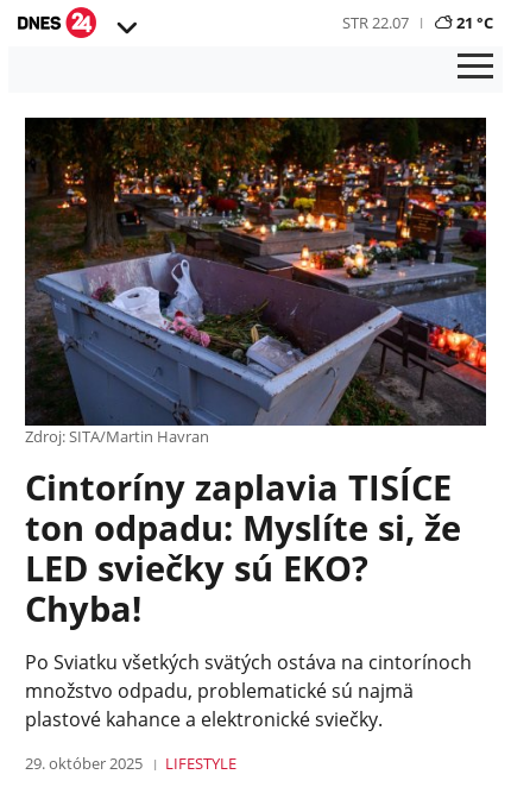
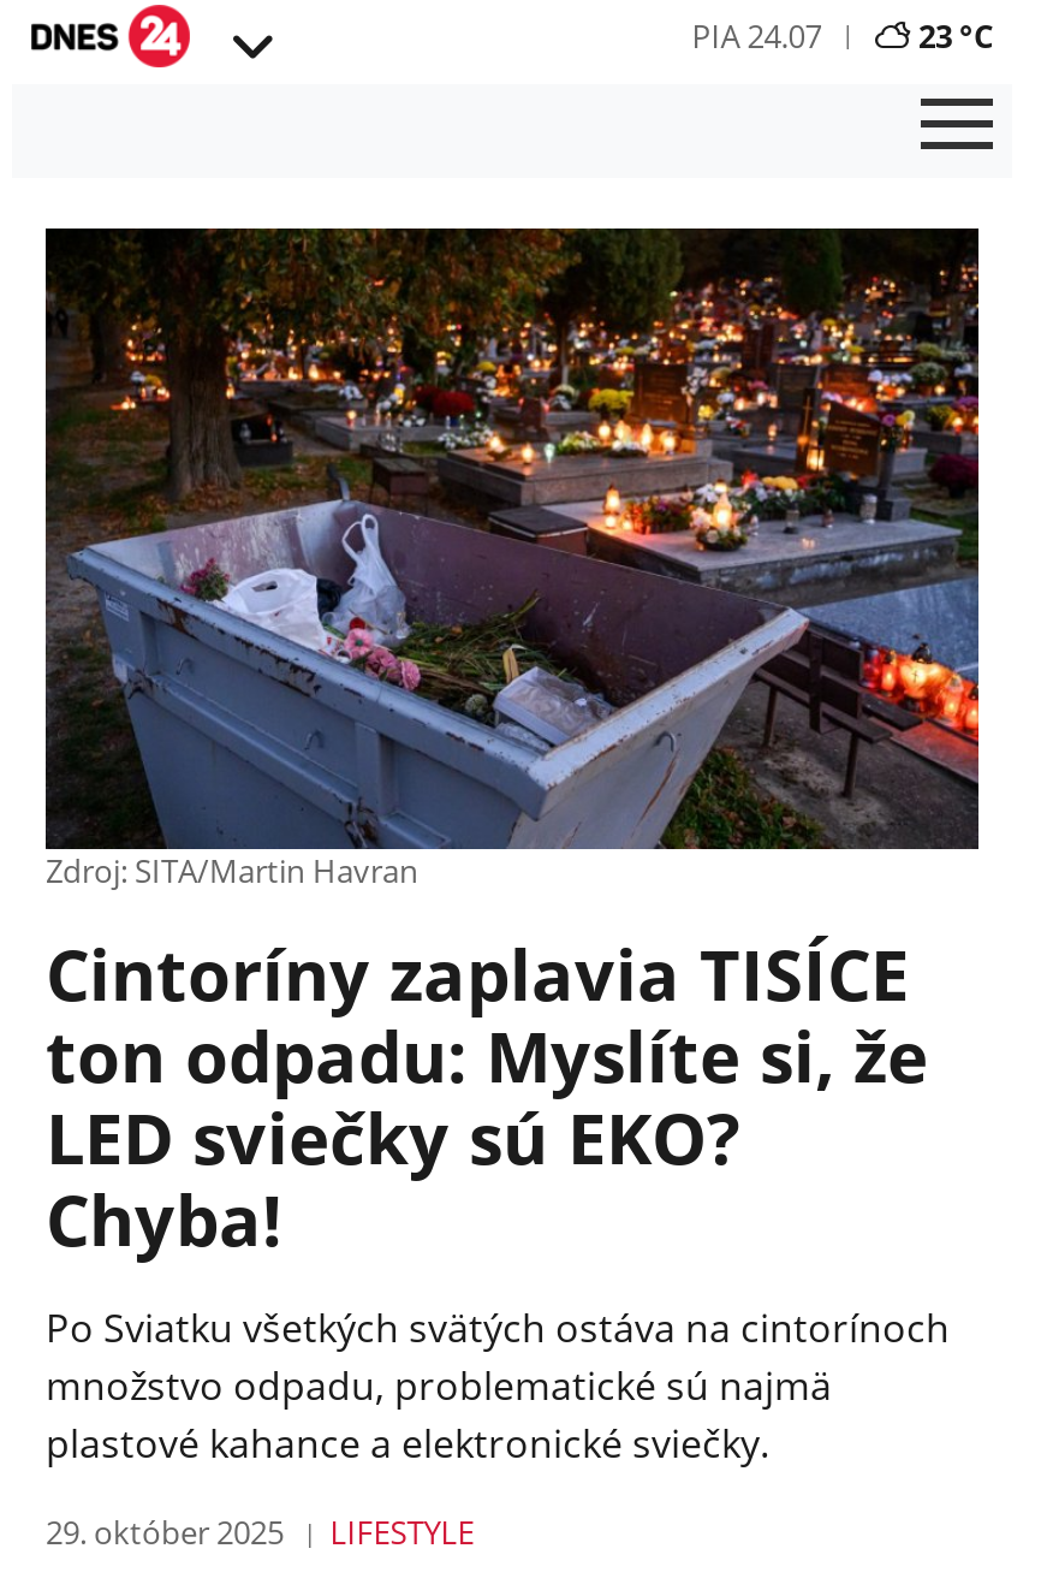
- STR 22.07
- 21 °C
+ PIA 24.07
+ 23 °C
